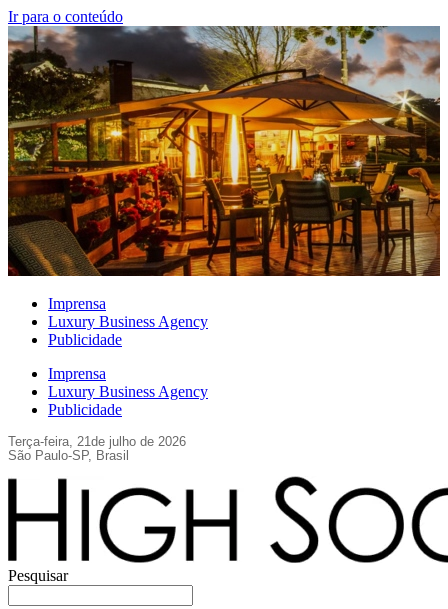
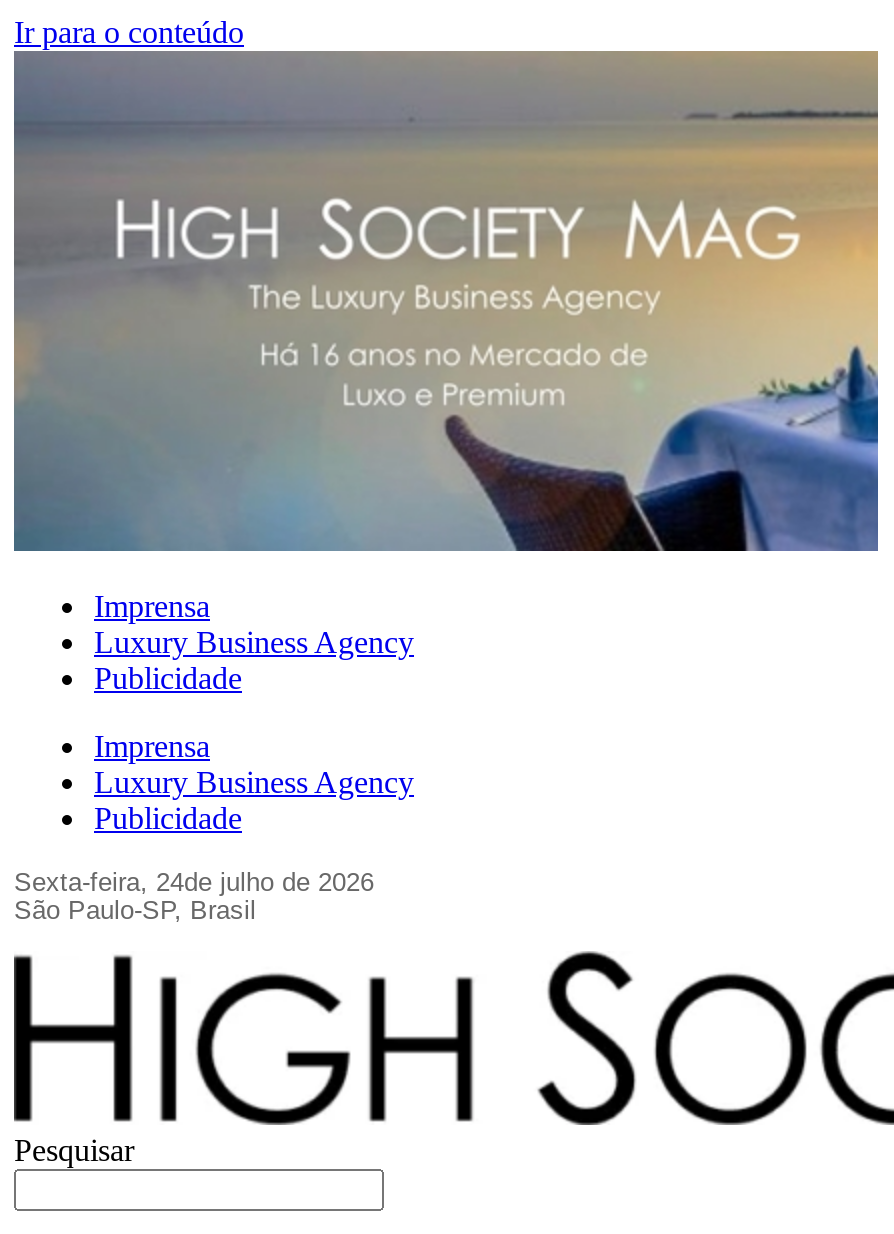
- [image]
+ [image]

- Terça-feira, 21de julho de 2026
+ Sexta-feira, 24de julho de 2026
